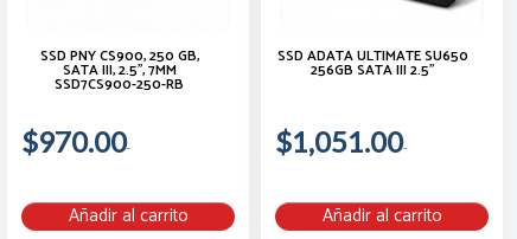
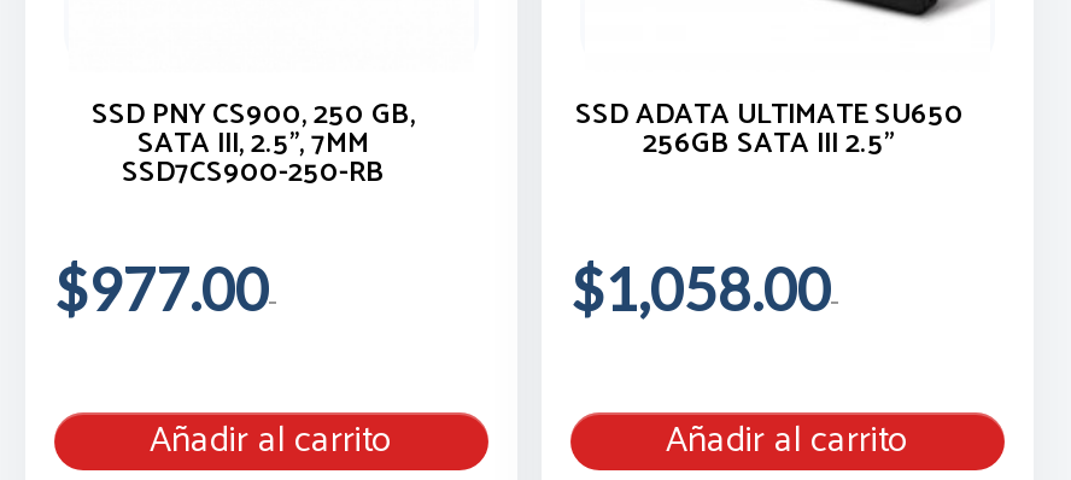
- $970.00
+ $977.00

- $1,051.00
+ $1,058.00
